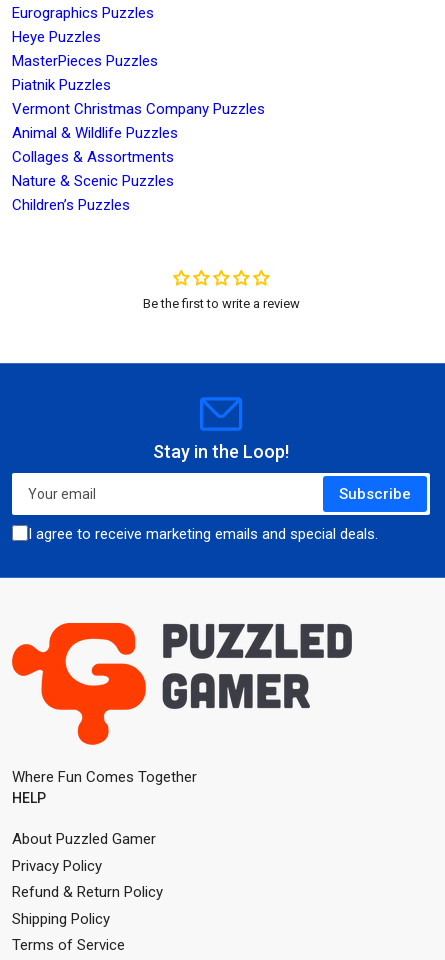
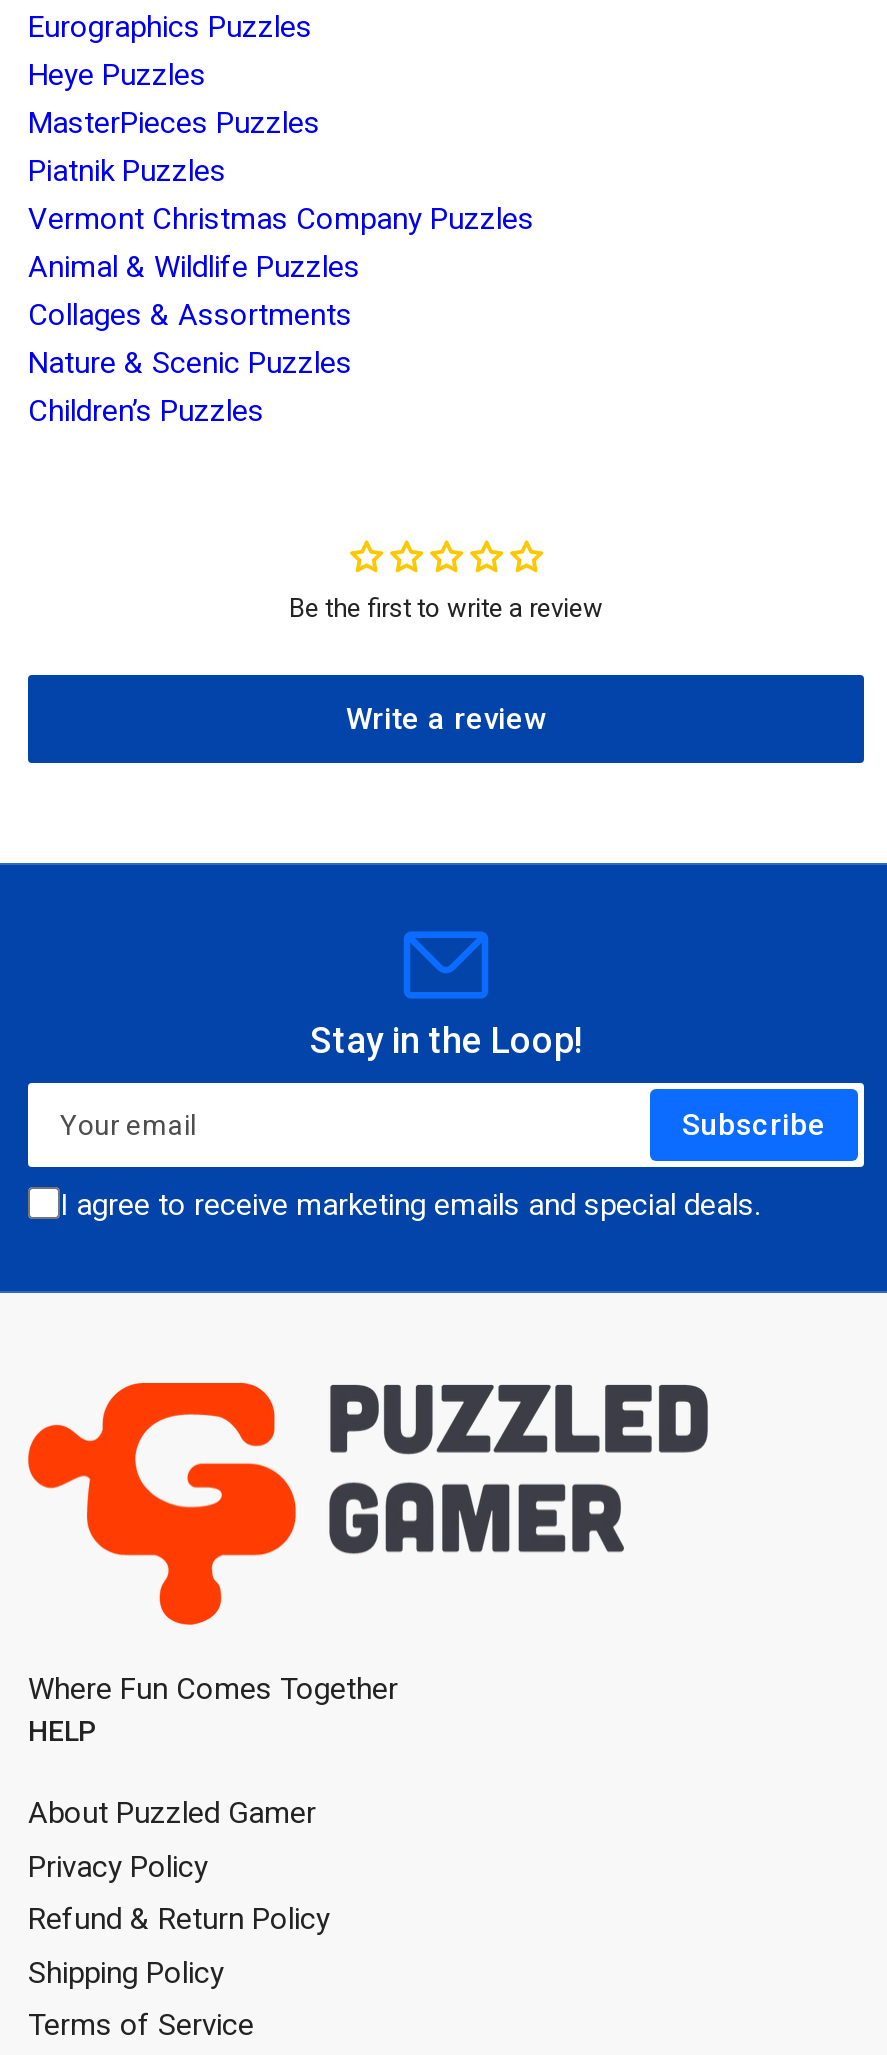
+ Write a review
